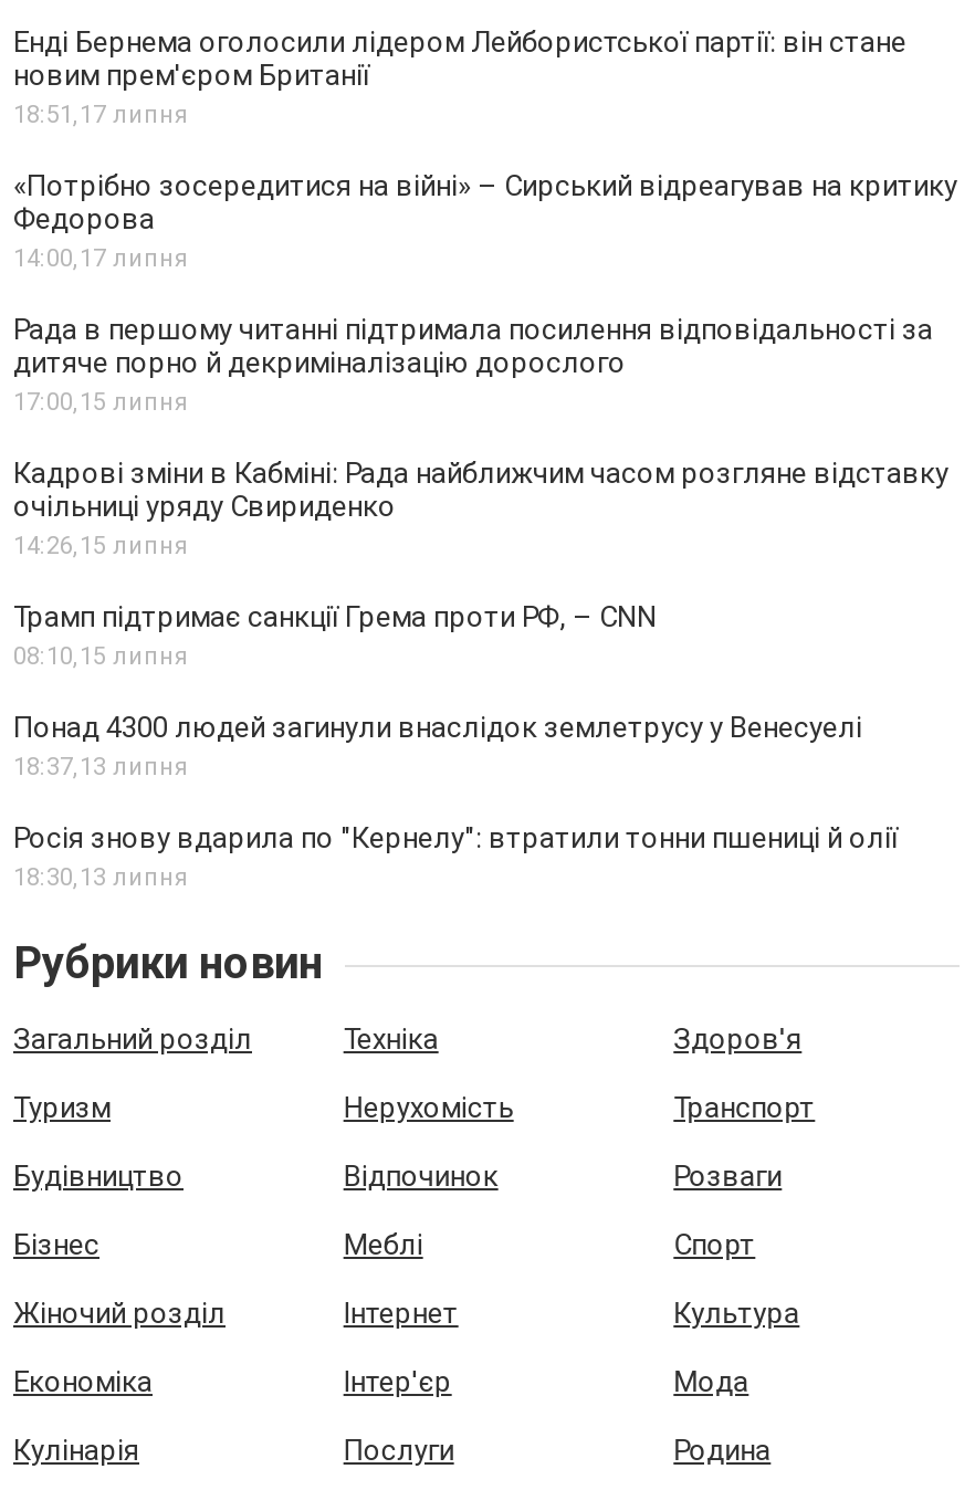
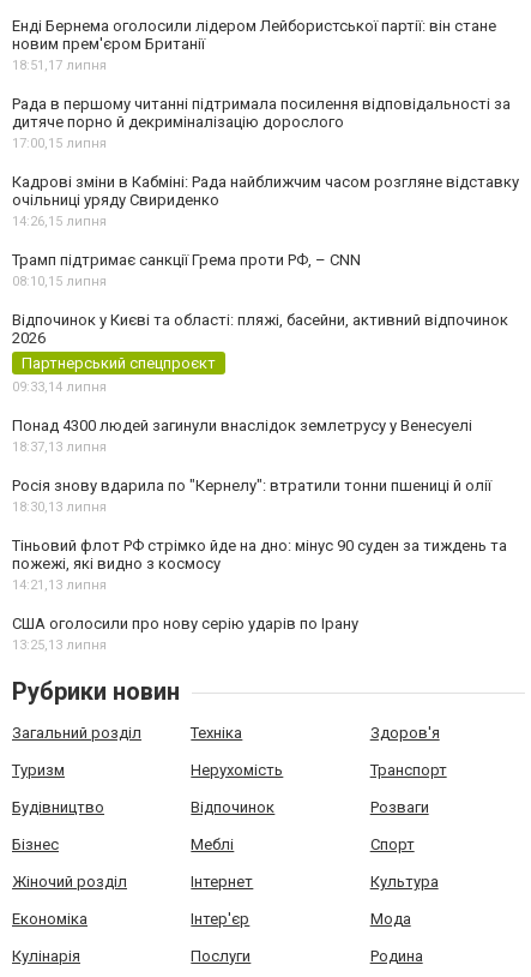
- «Потрібно зосередитися на війні» – Сирський відреагував на критику
- Федорова
- 14:00, 17 липня

moved up: Рада в першому читанні підтримала посилення відповідальності за | дитяче порно й декриміналізацію дорослого | 17:00, 15 липня | Кадрові зміни в Кабміні: Рада найближчим часом розгляне відставку | очільниці уряду Свириденко | 14:26, 15 липня | Трамп підтримає санкції Грема проти РФ, – CNN | 08:10, 15 липня

+ Відпочинок у Києві та області: пляжі, басейни, активний відпочинок
+ 2026
+ Партнерський спецпроєкт
+ 09:33,14 липня

+ Тіньовий флот РФ стрімко йде на дно: мінус 90 суден за тиждень та
+ пожежі, які видно з космосу
+ 14:21, 13 липня
+ США оголосили про нову серію ударів по Ірану
+ 13:25,13 липня
